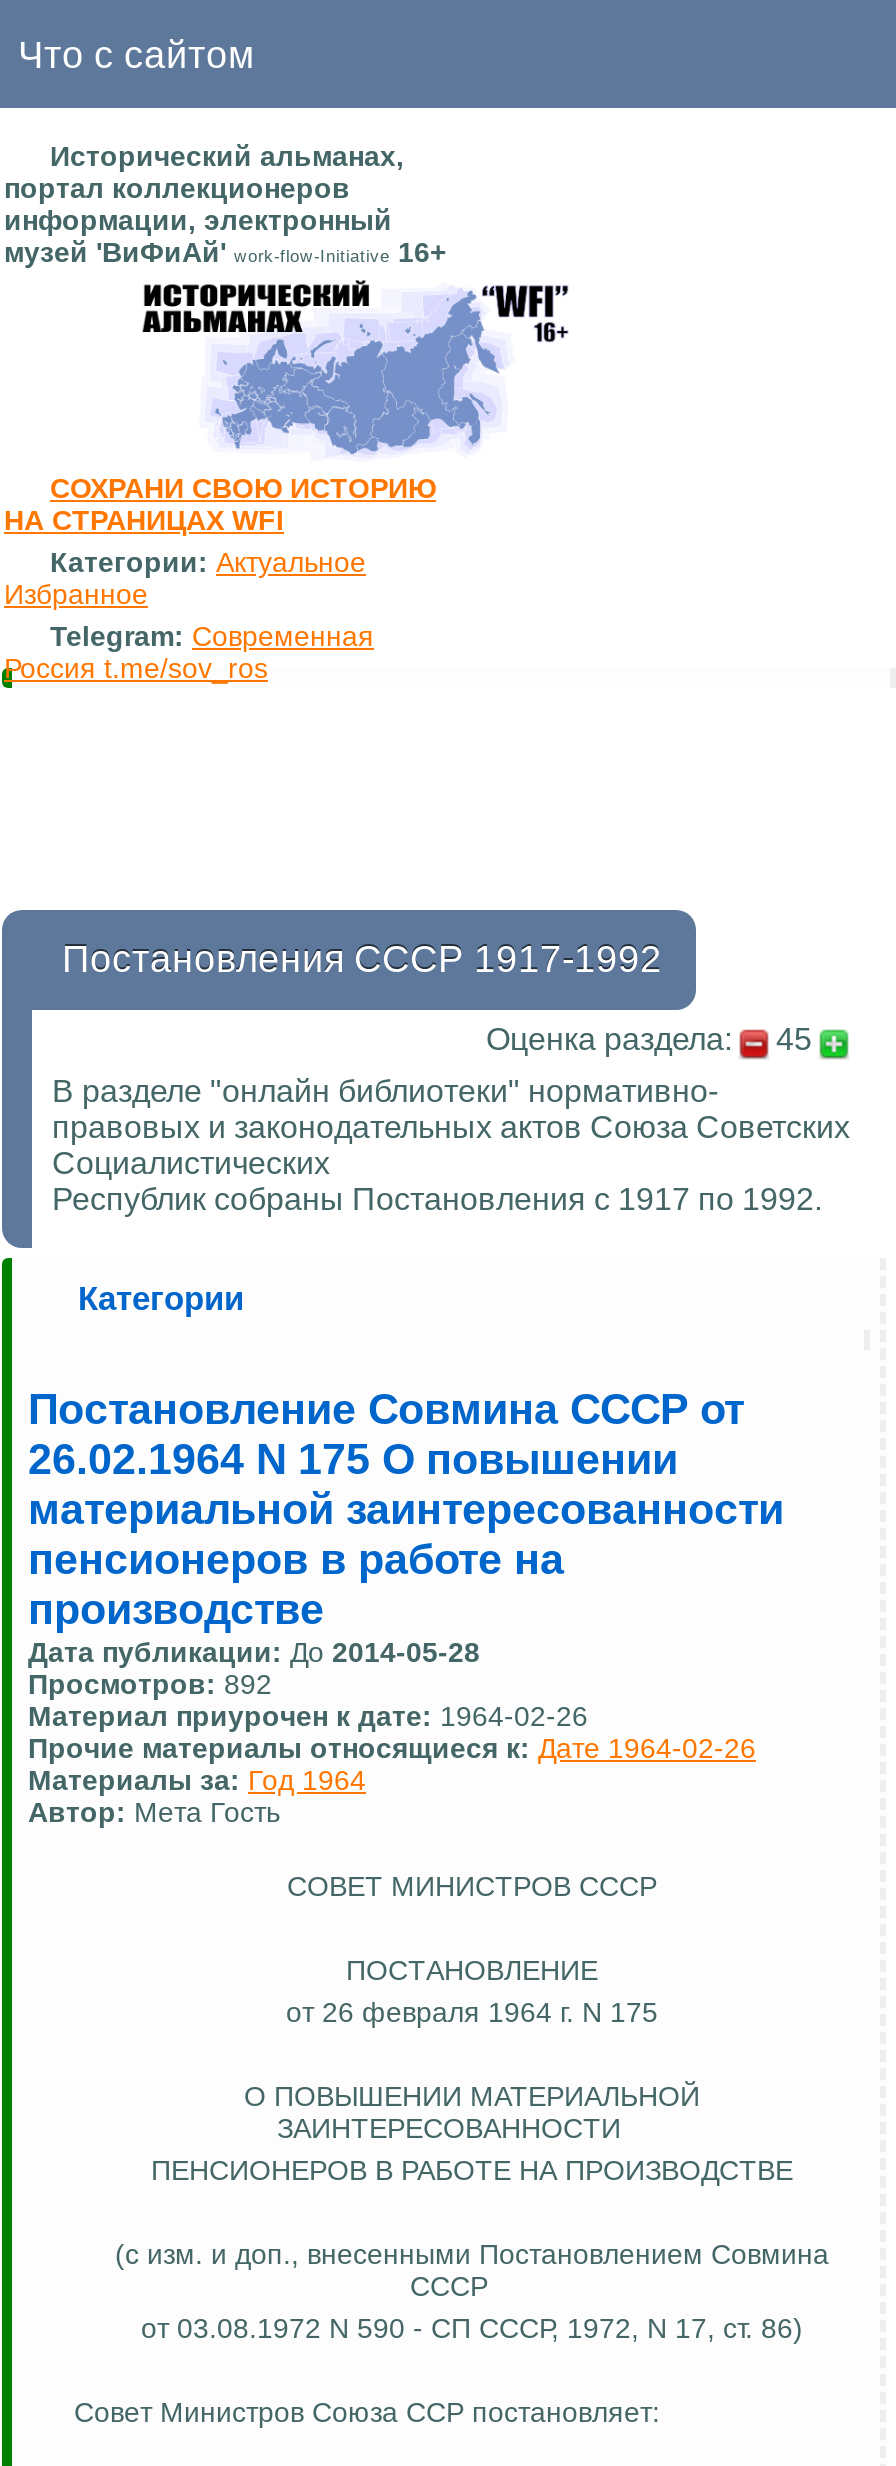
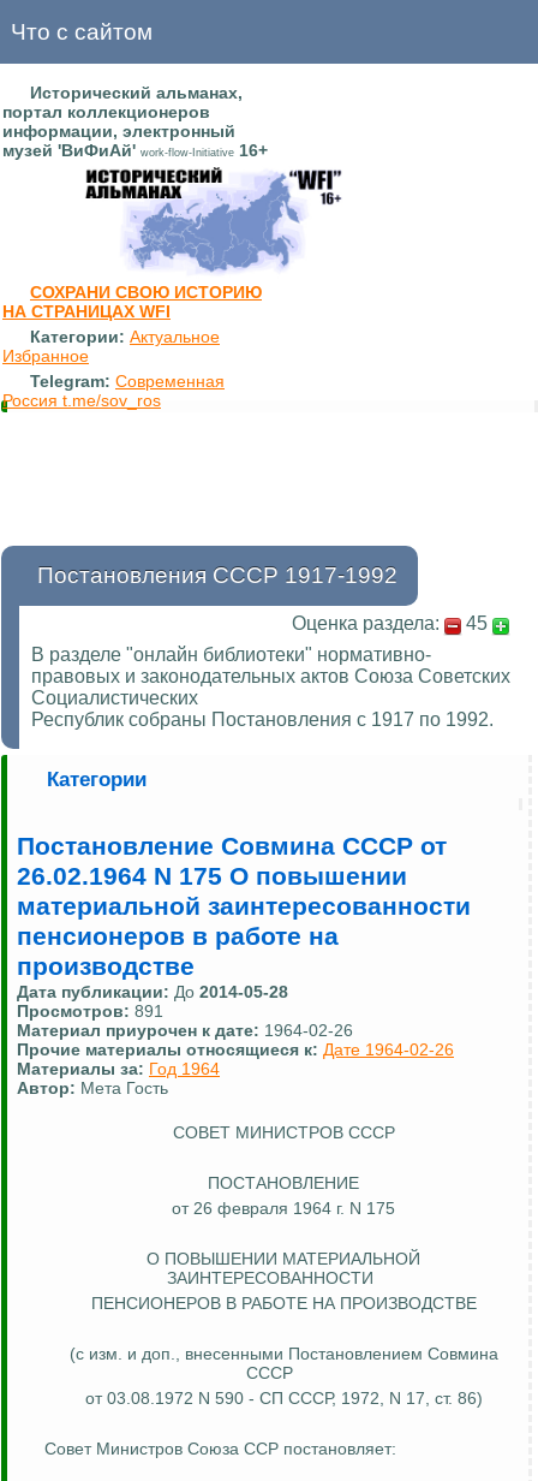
- Просмотров: 892
+ Просмотров: 891
